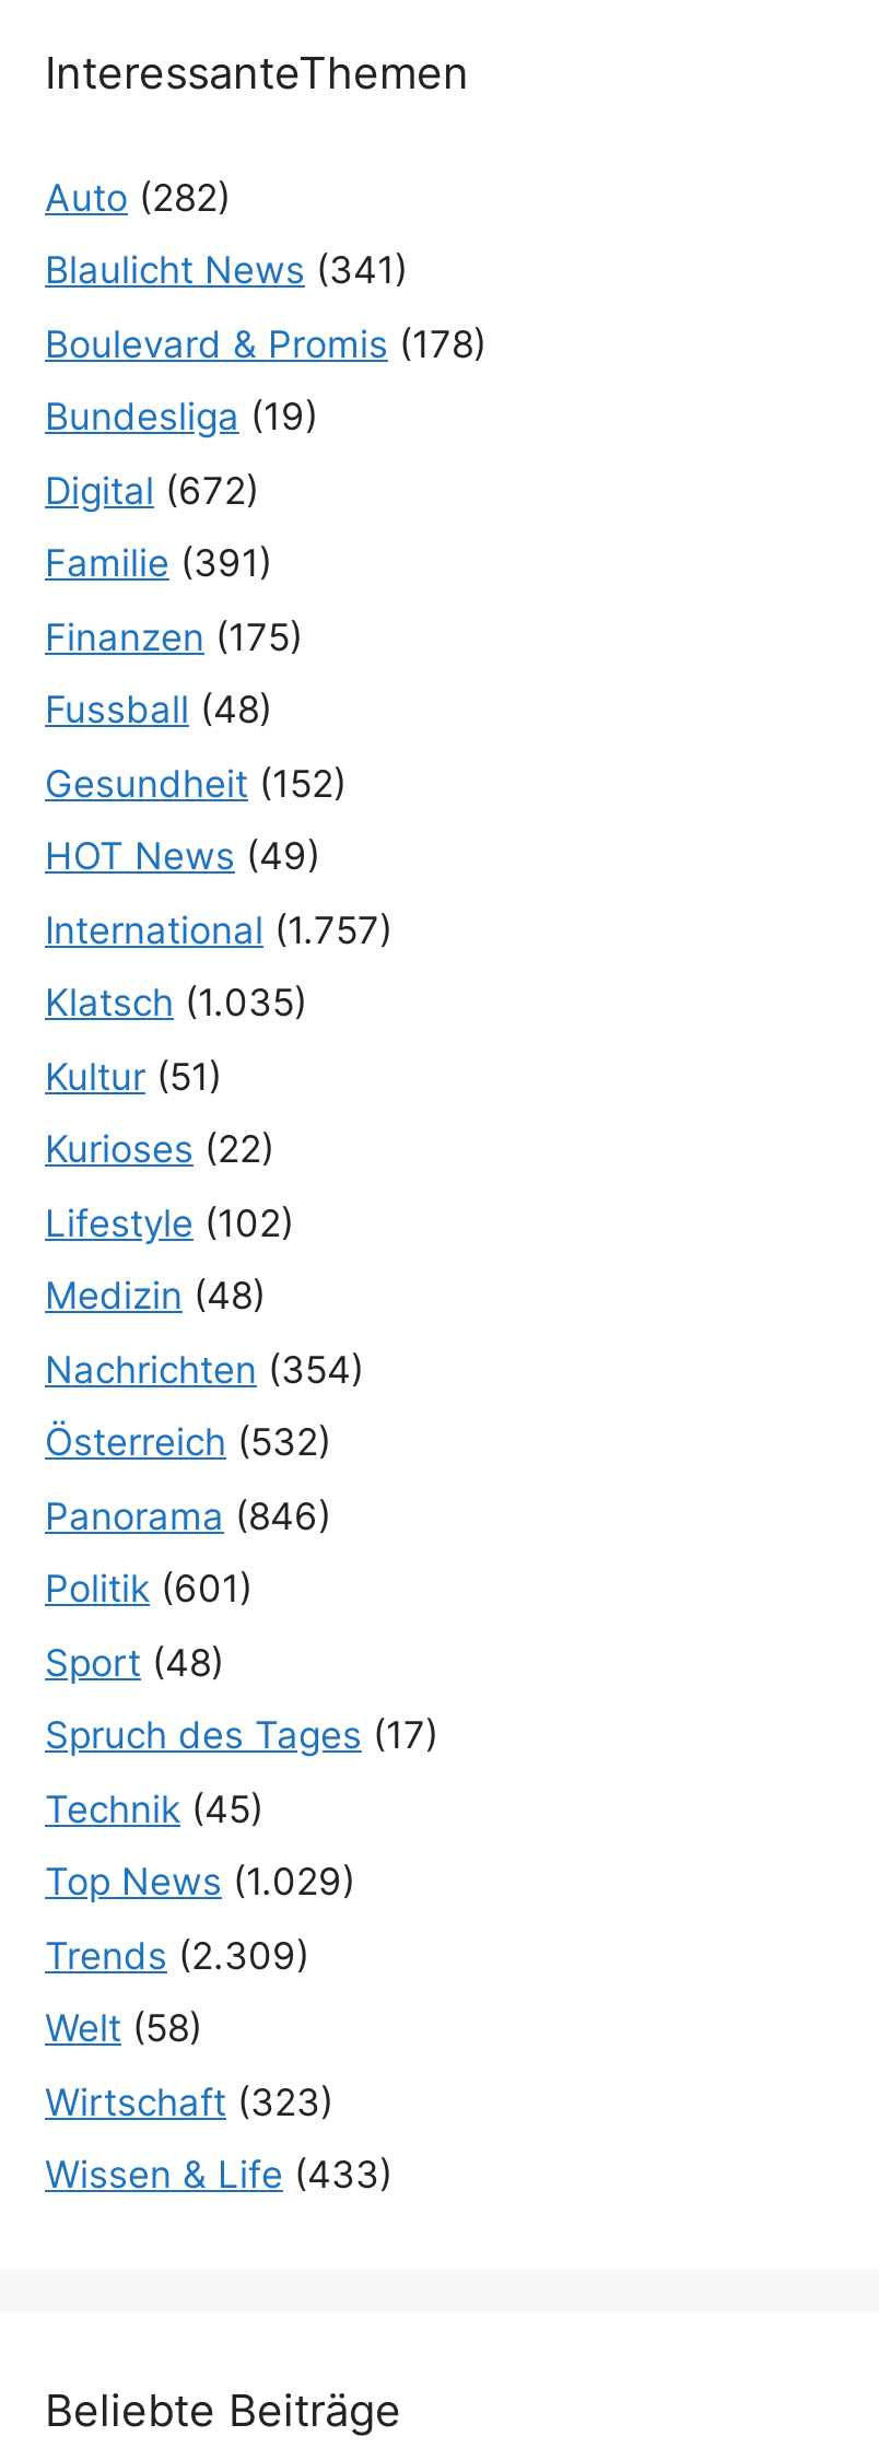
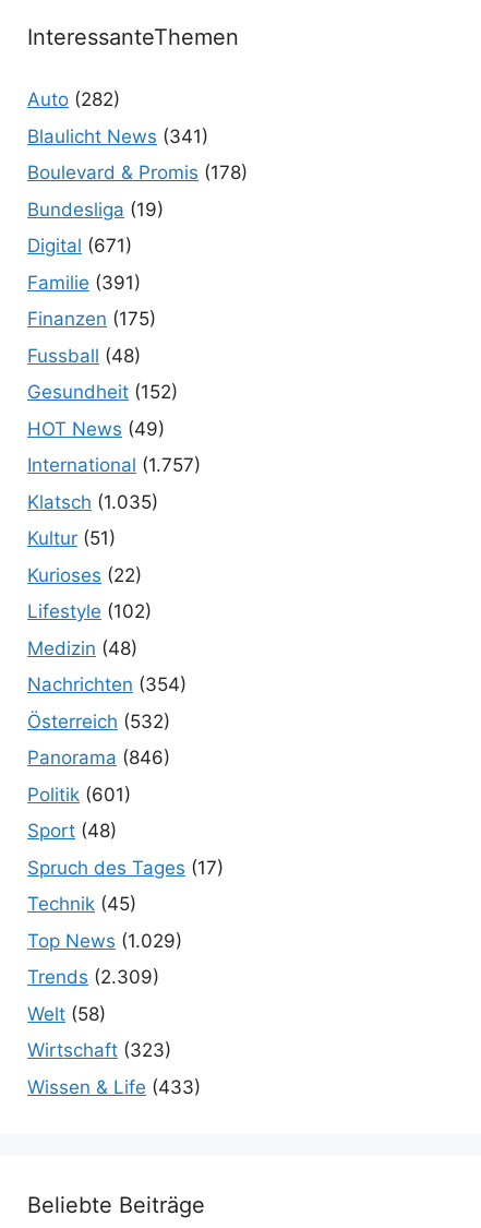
- Digital (672)
+ Digital (671)
